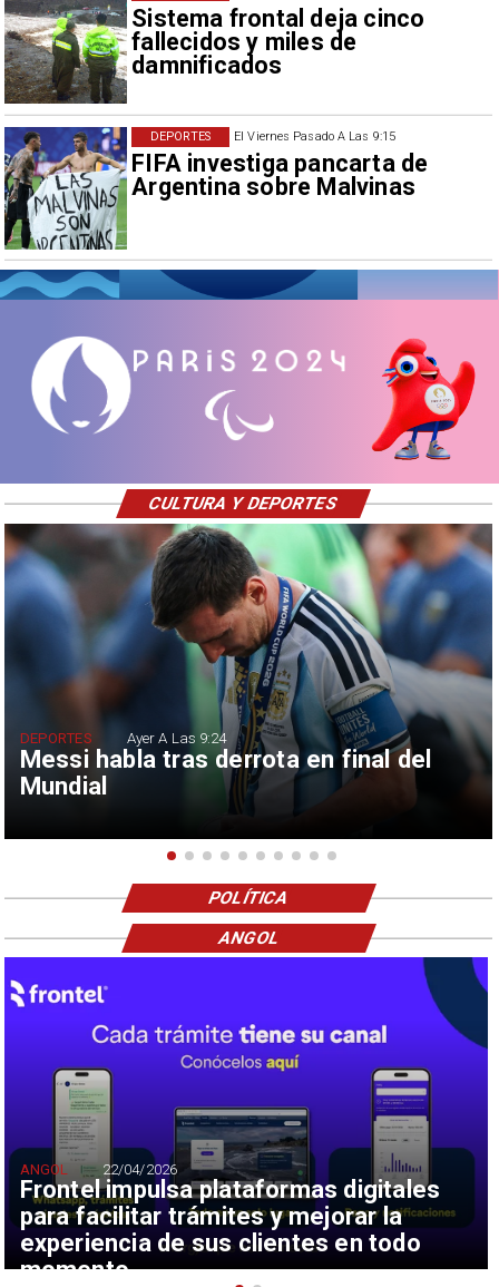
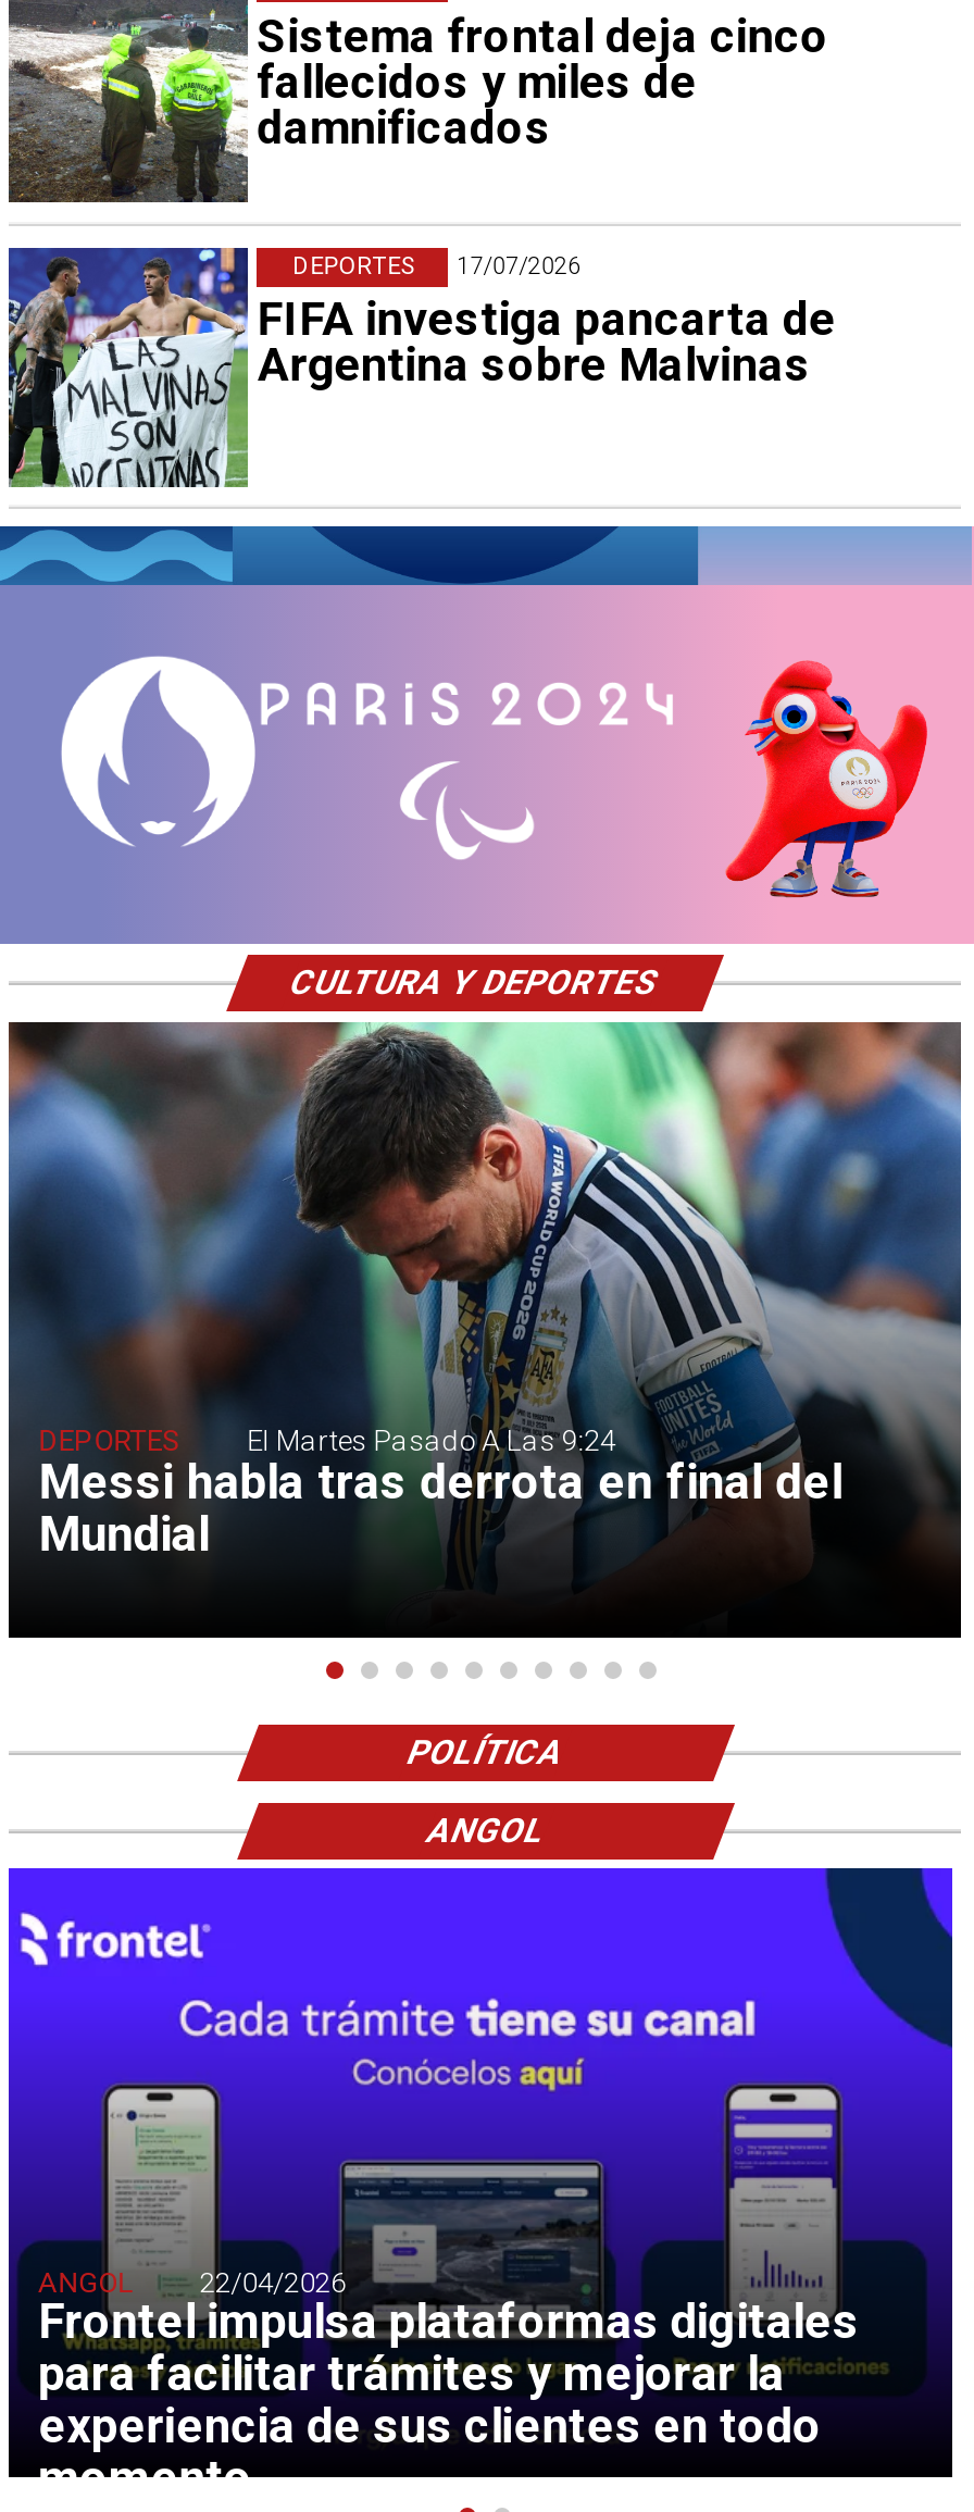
- El Viernes Pasado A Las 9:15
+ 17/07/2026

- Ayer A Las 9:24
+ El Martes Pasado A Las 9:24
